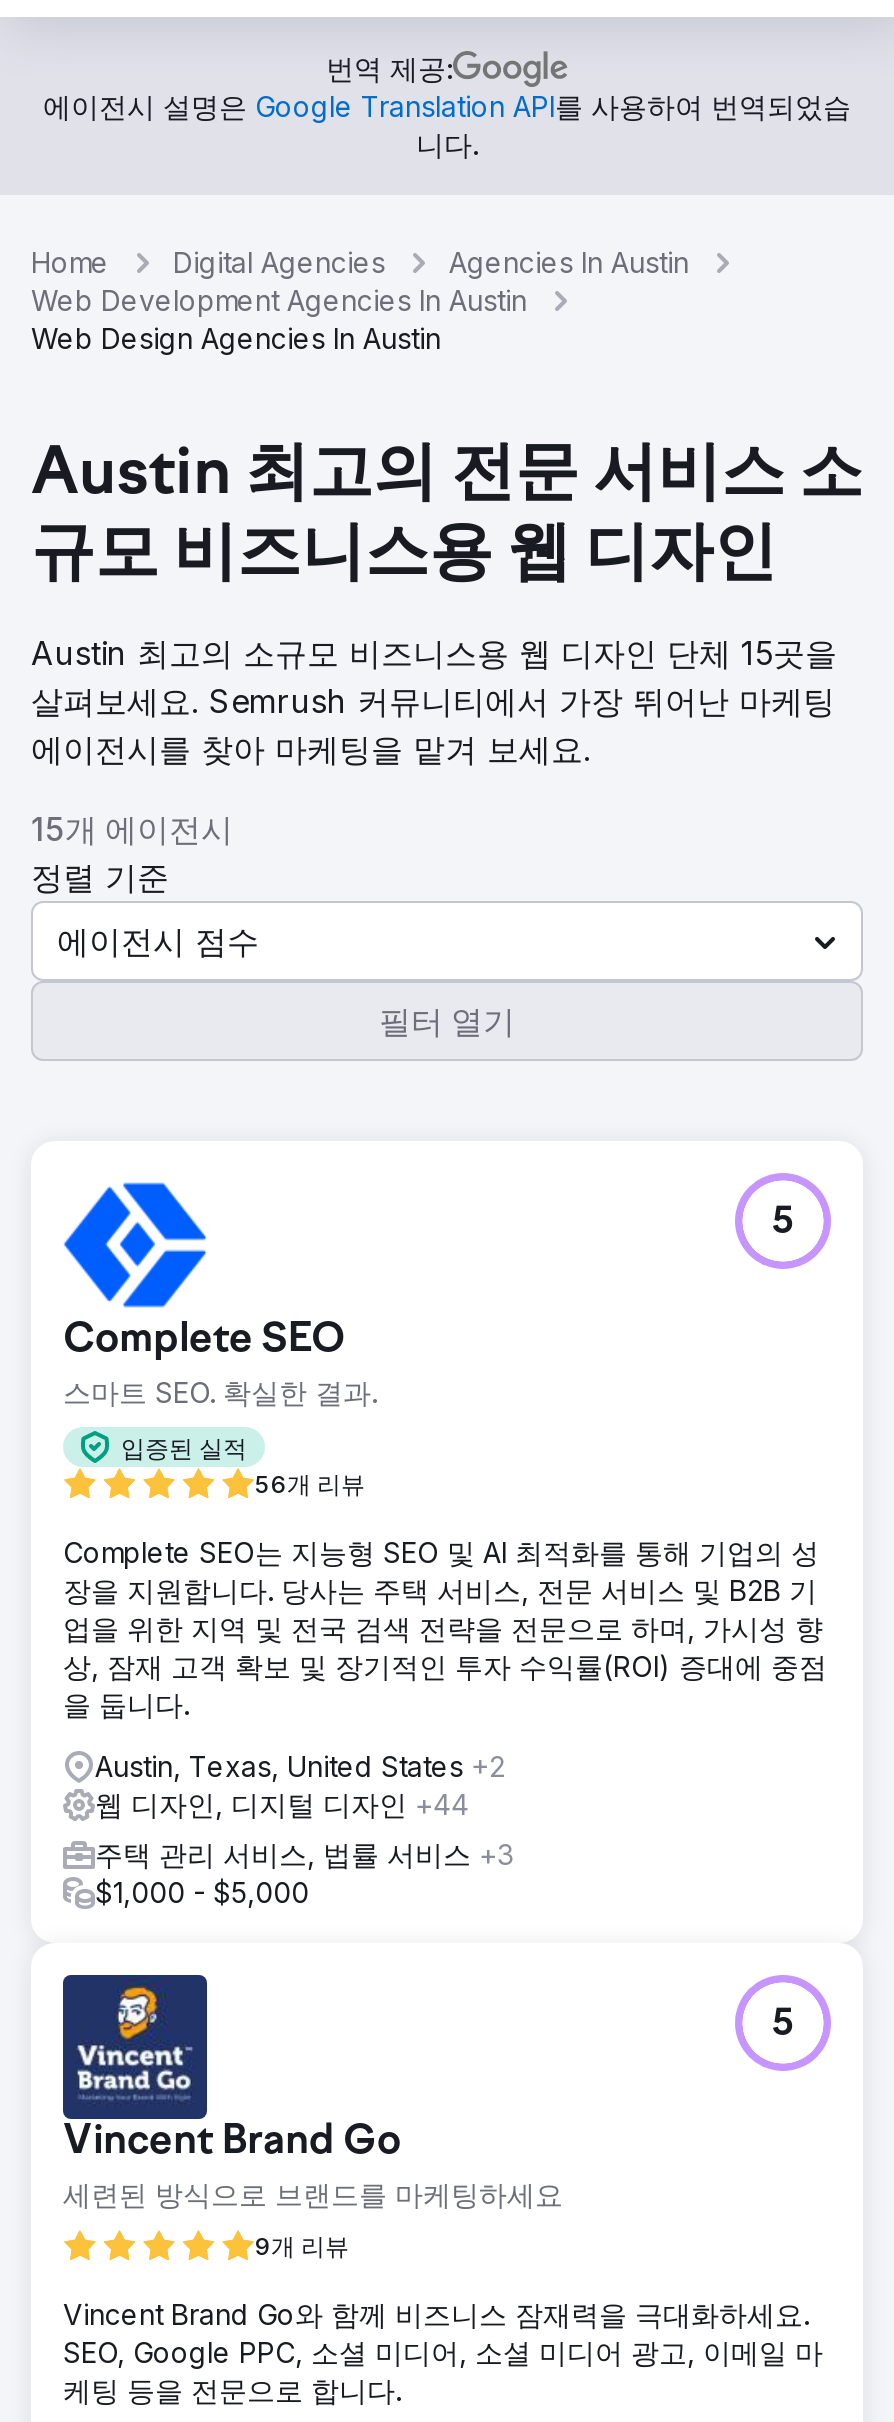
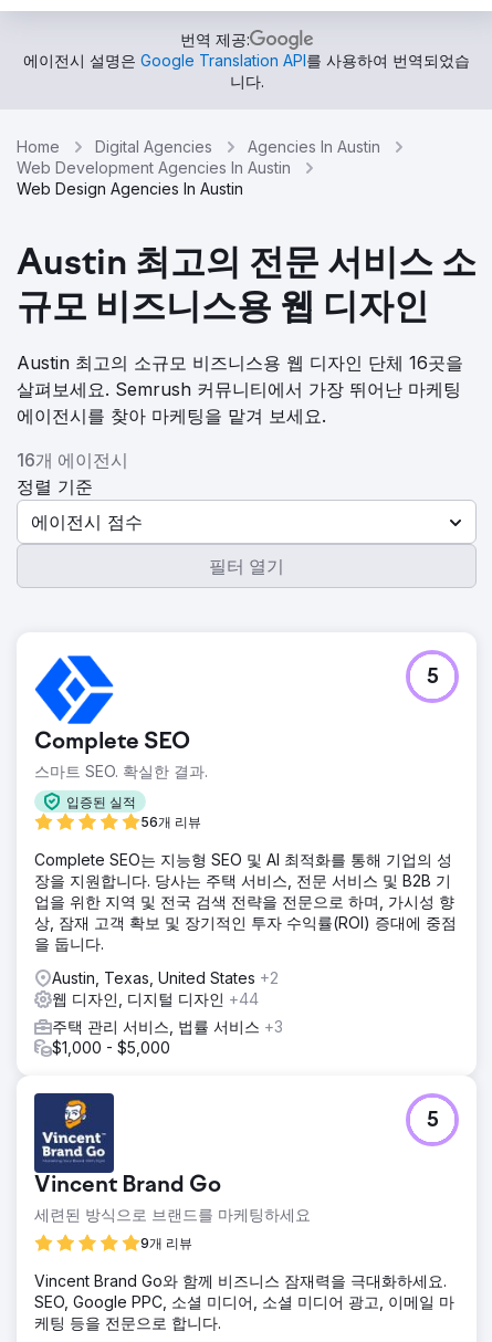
- Austin 최고의 소규모 비즈니스용 웹 디자인 단체 15곳을
+ Austin 최고의 소규모 비즈니스용 웹 디자인 단체 16곳을

- 15개 에이전시
+ 16개 에이전시
